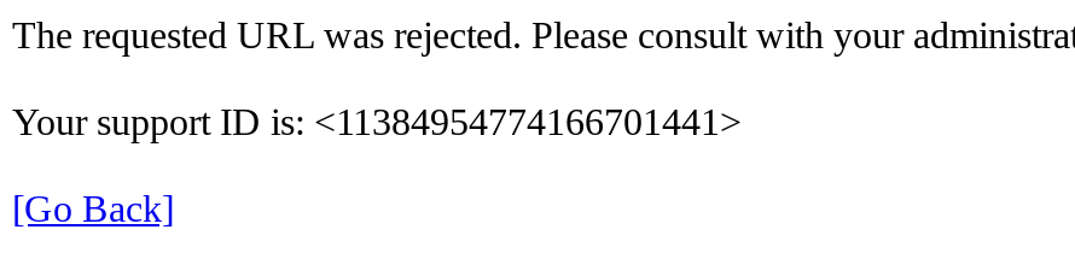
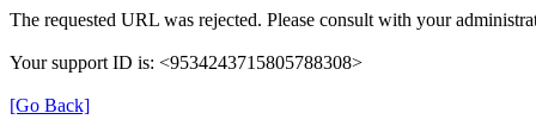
- Your support ID is: <11384954774166701441>
+ Your support ID is: <9534243715805788308>
